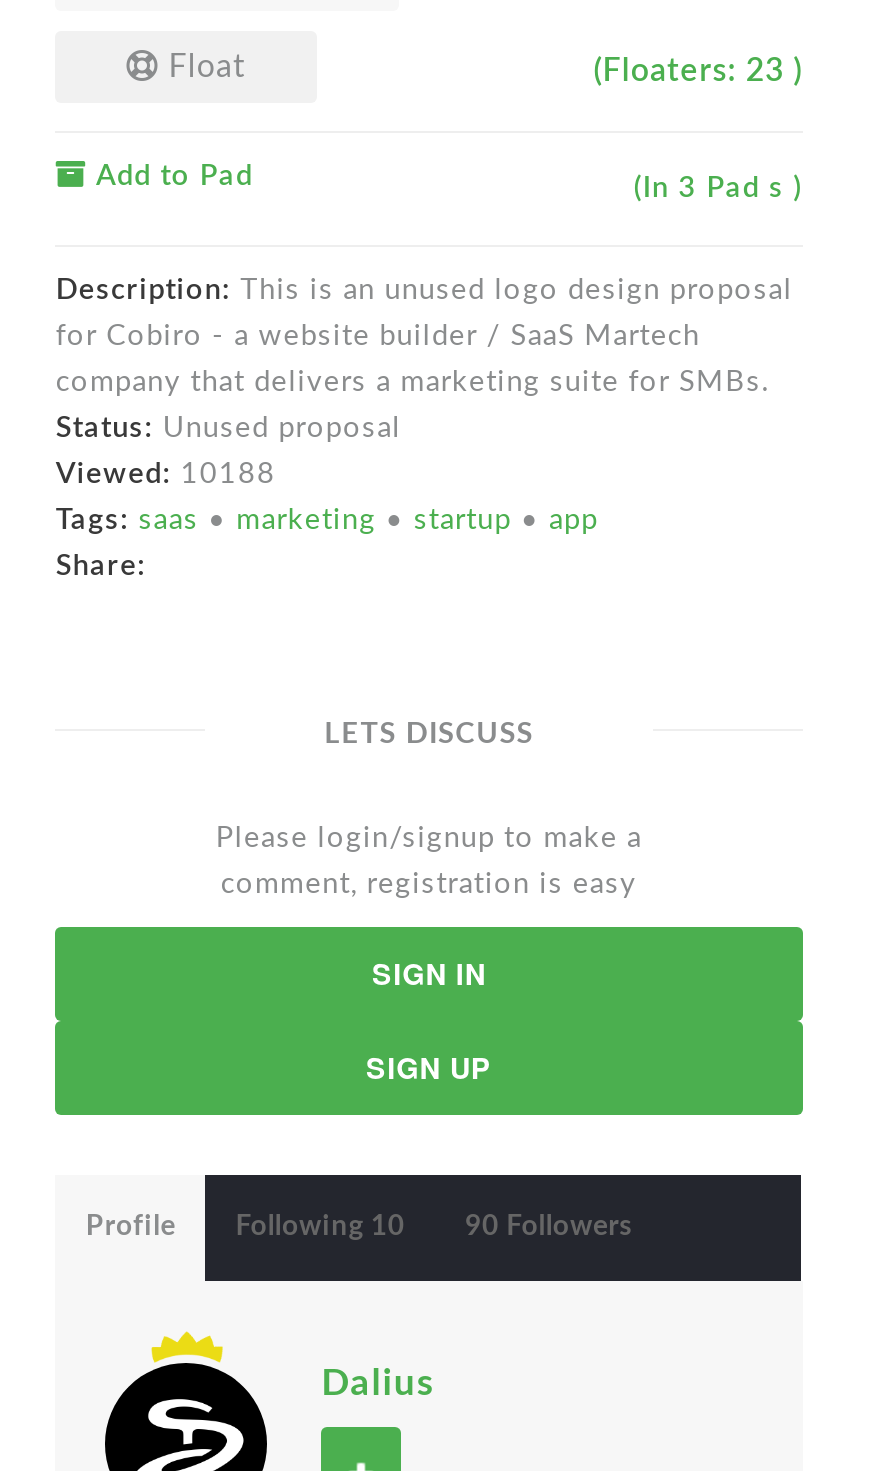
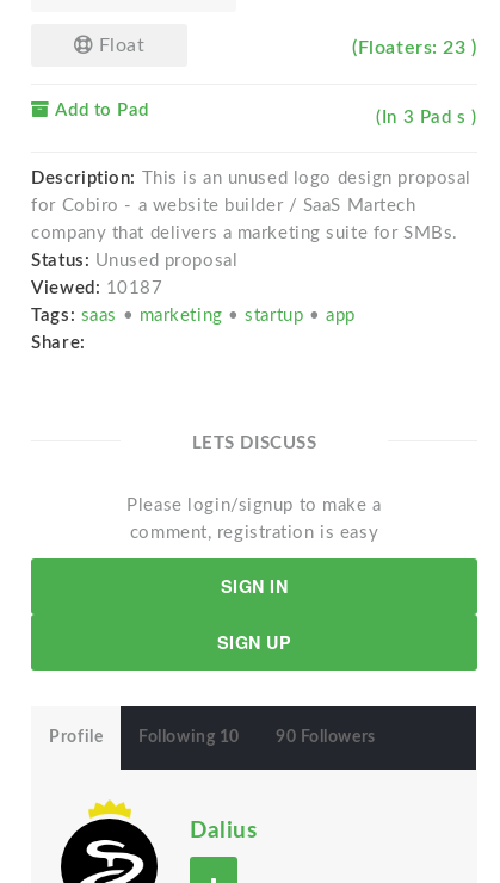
- Viewed: 10188
+ Viewed: 10187
